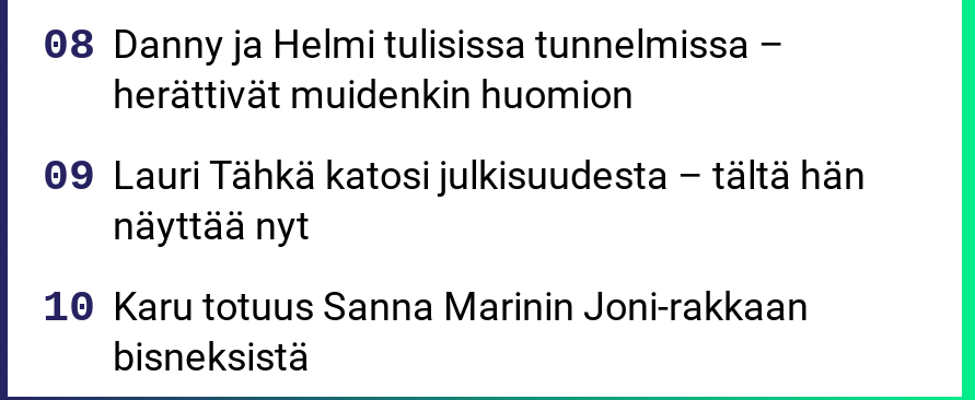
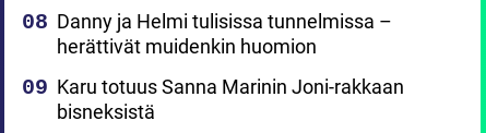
- Lauri Tähkä katosi julkisuudesta – tältä hän
- näyttää nyt
